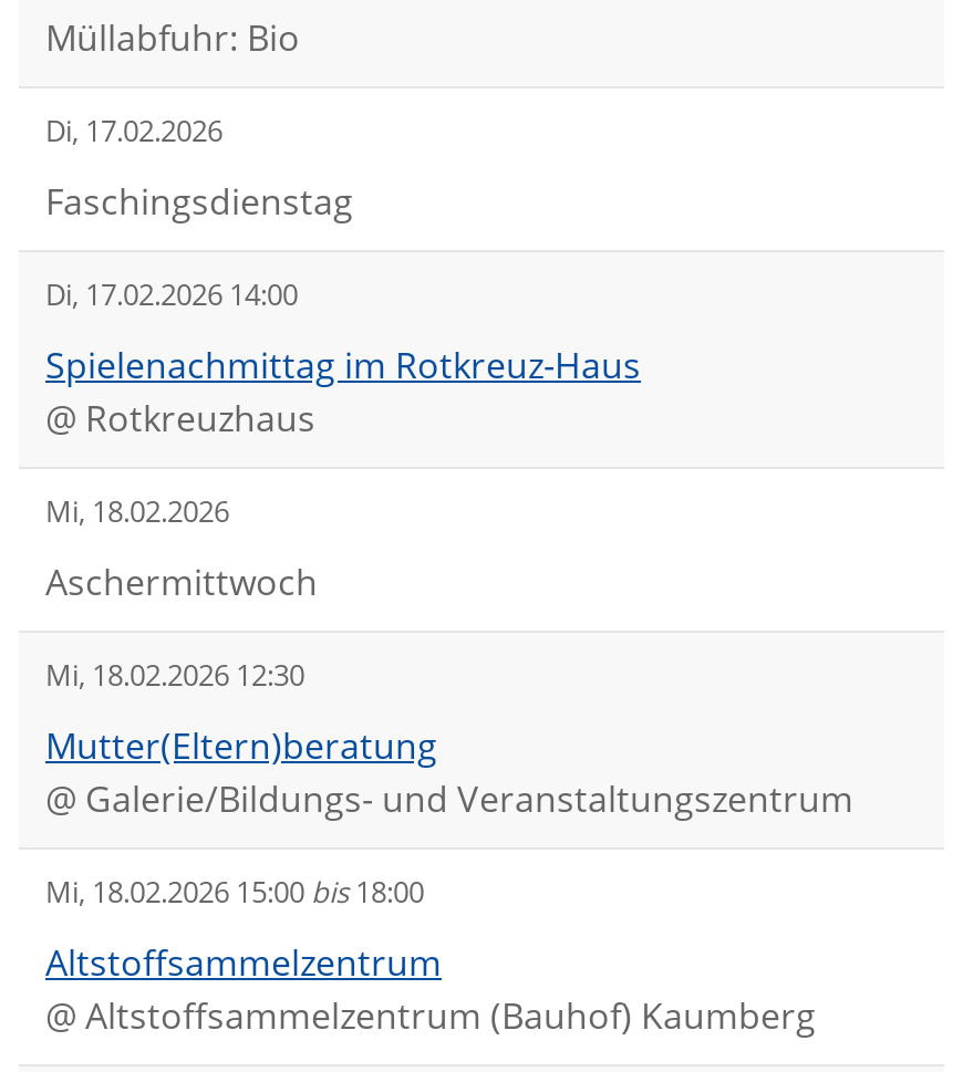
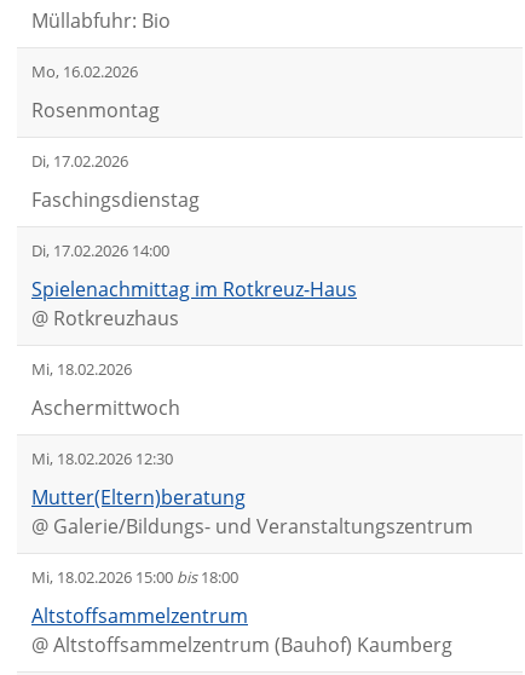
+ Mo, 16.02.2026
+ Rosenmontag
